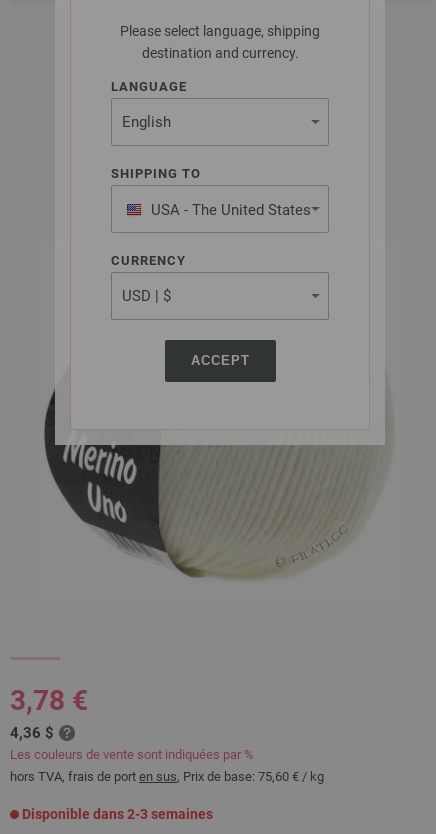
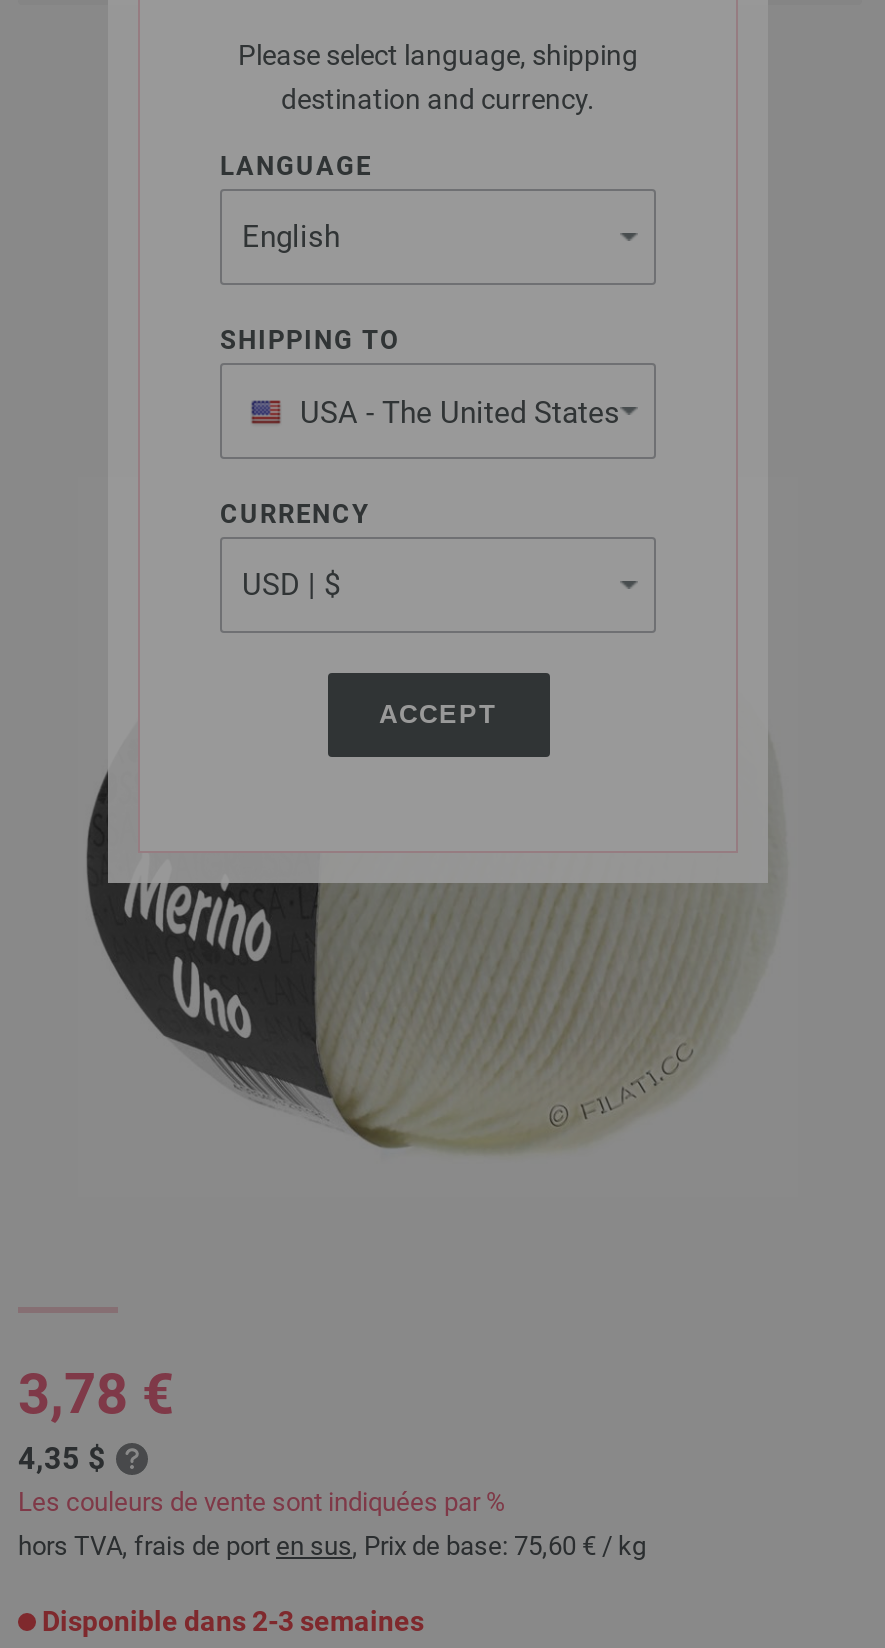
- 4,36 $
+ 4,35 $
